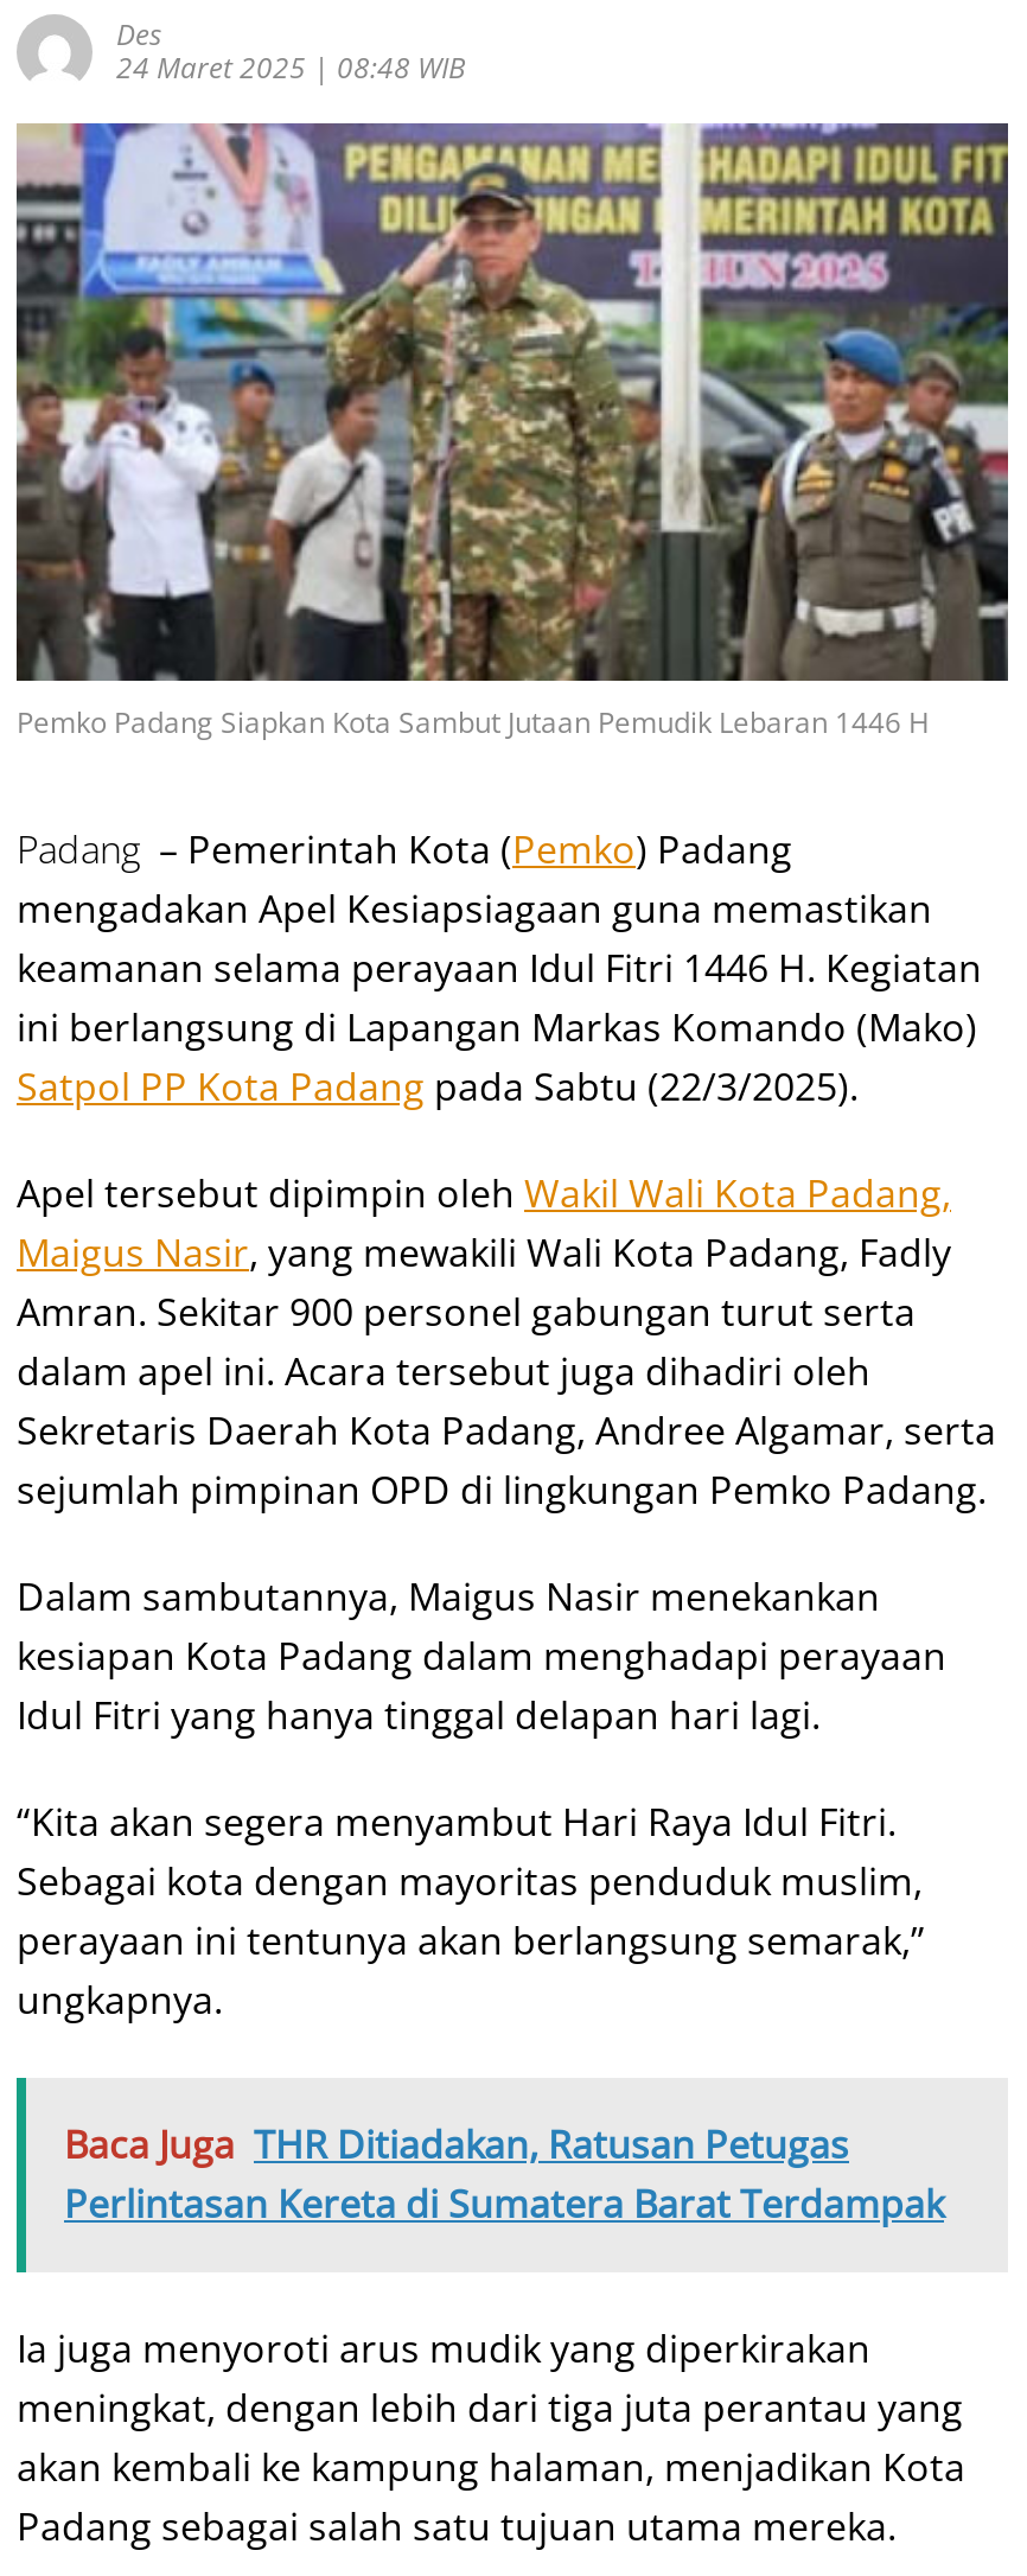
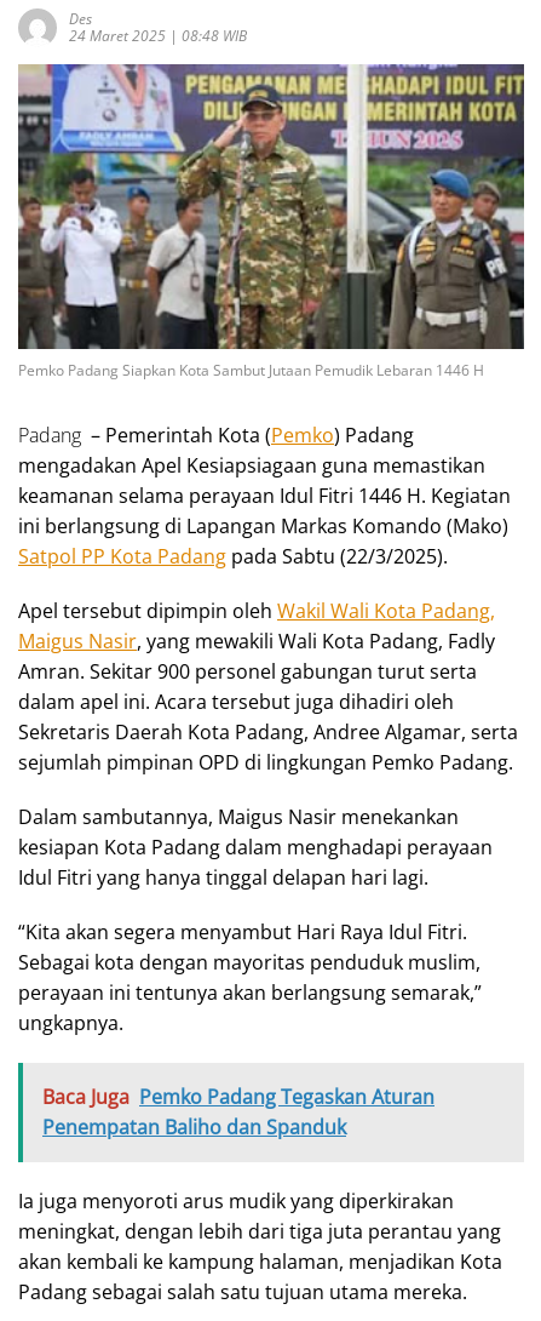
- Baca Juga THR Ditiadakan, Ratusan Petugas
- Perlintasan Kereta di Sumatera Barat Terdampak
+ Baca Juga Pemko Padang Tegaskan Aturan
+ Penempatan Baliho dan Spanduk
